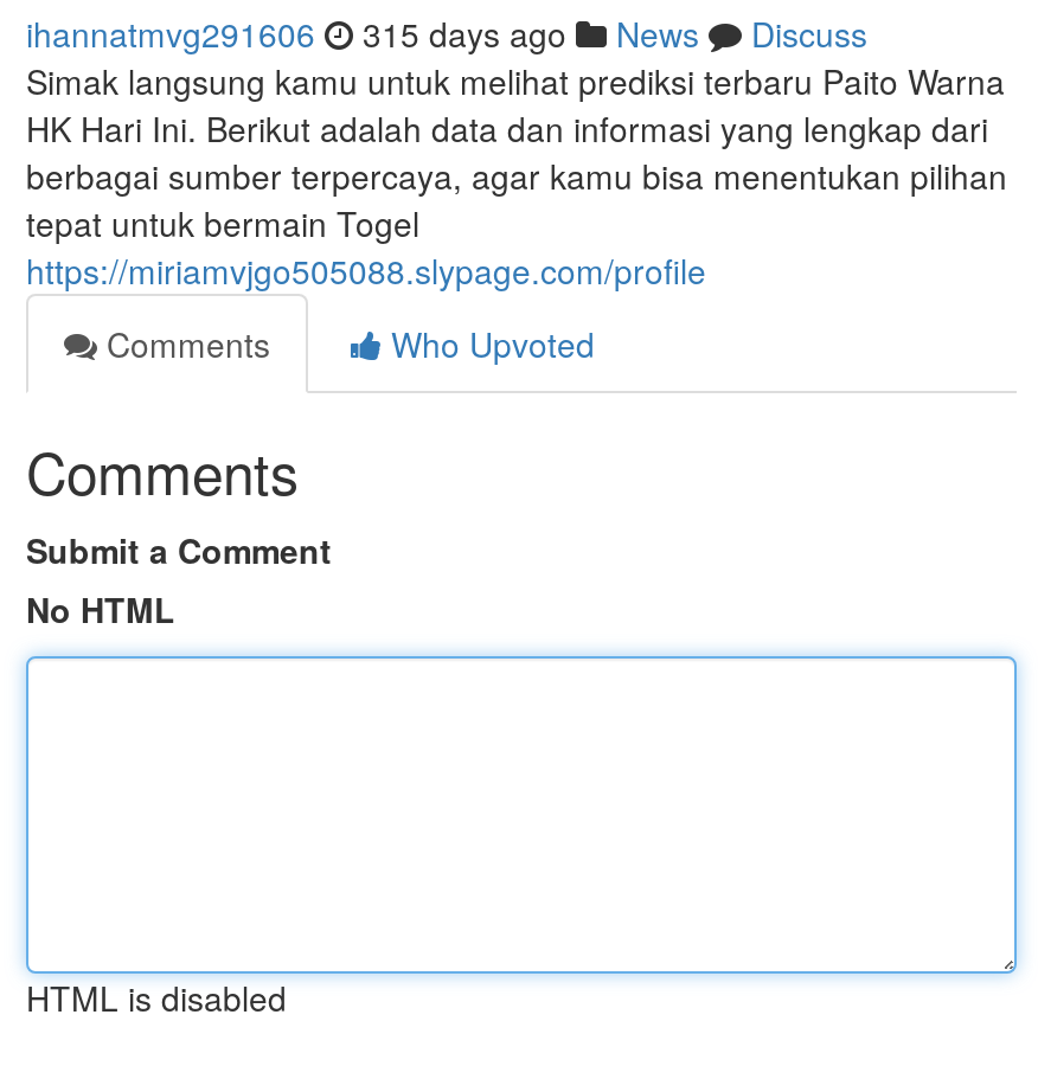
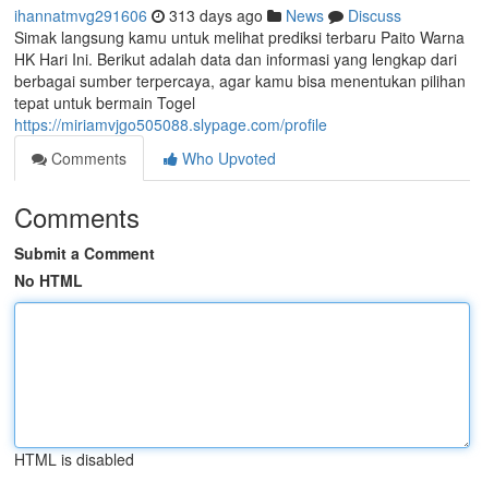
- ihannatmvg291606 315 days ago News Discuss
+ ihannatmvg291606 313 days ago News Discuss
